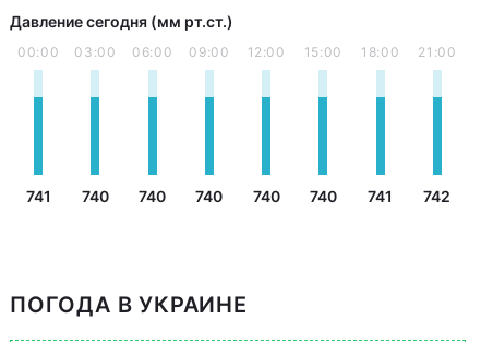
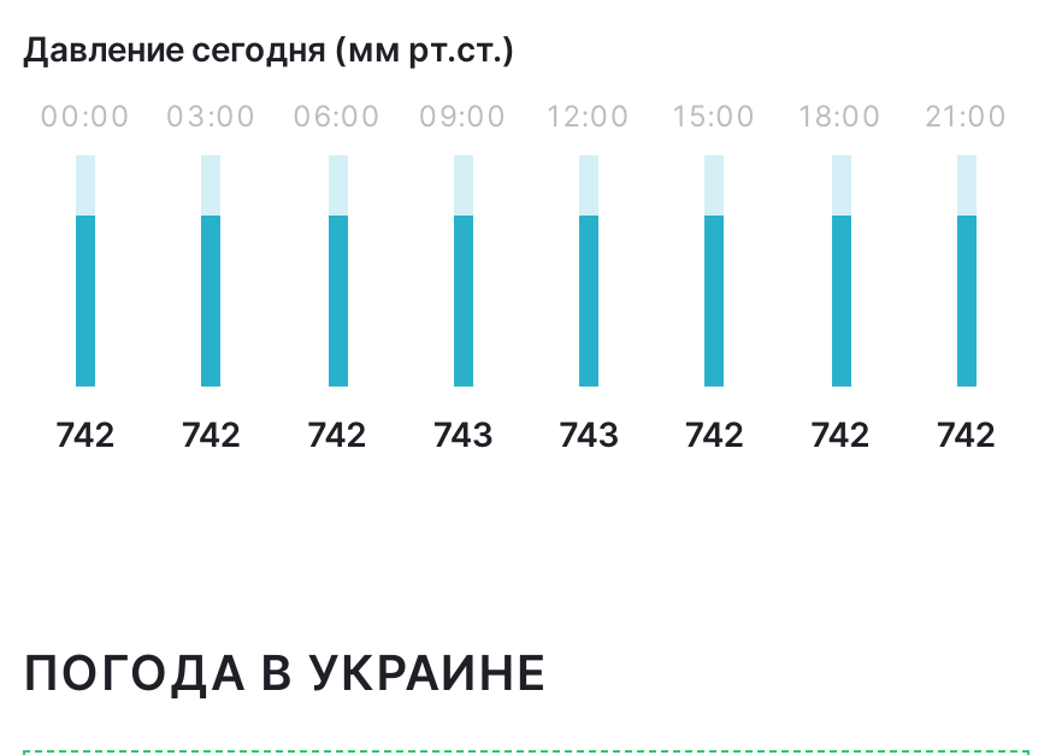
- 741
+ 742

- 740
+ 742

- 740
+ 742

- 740
+ 743

- 740
+ 743

- 740
+ 742

- 741
+ 742
